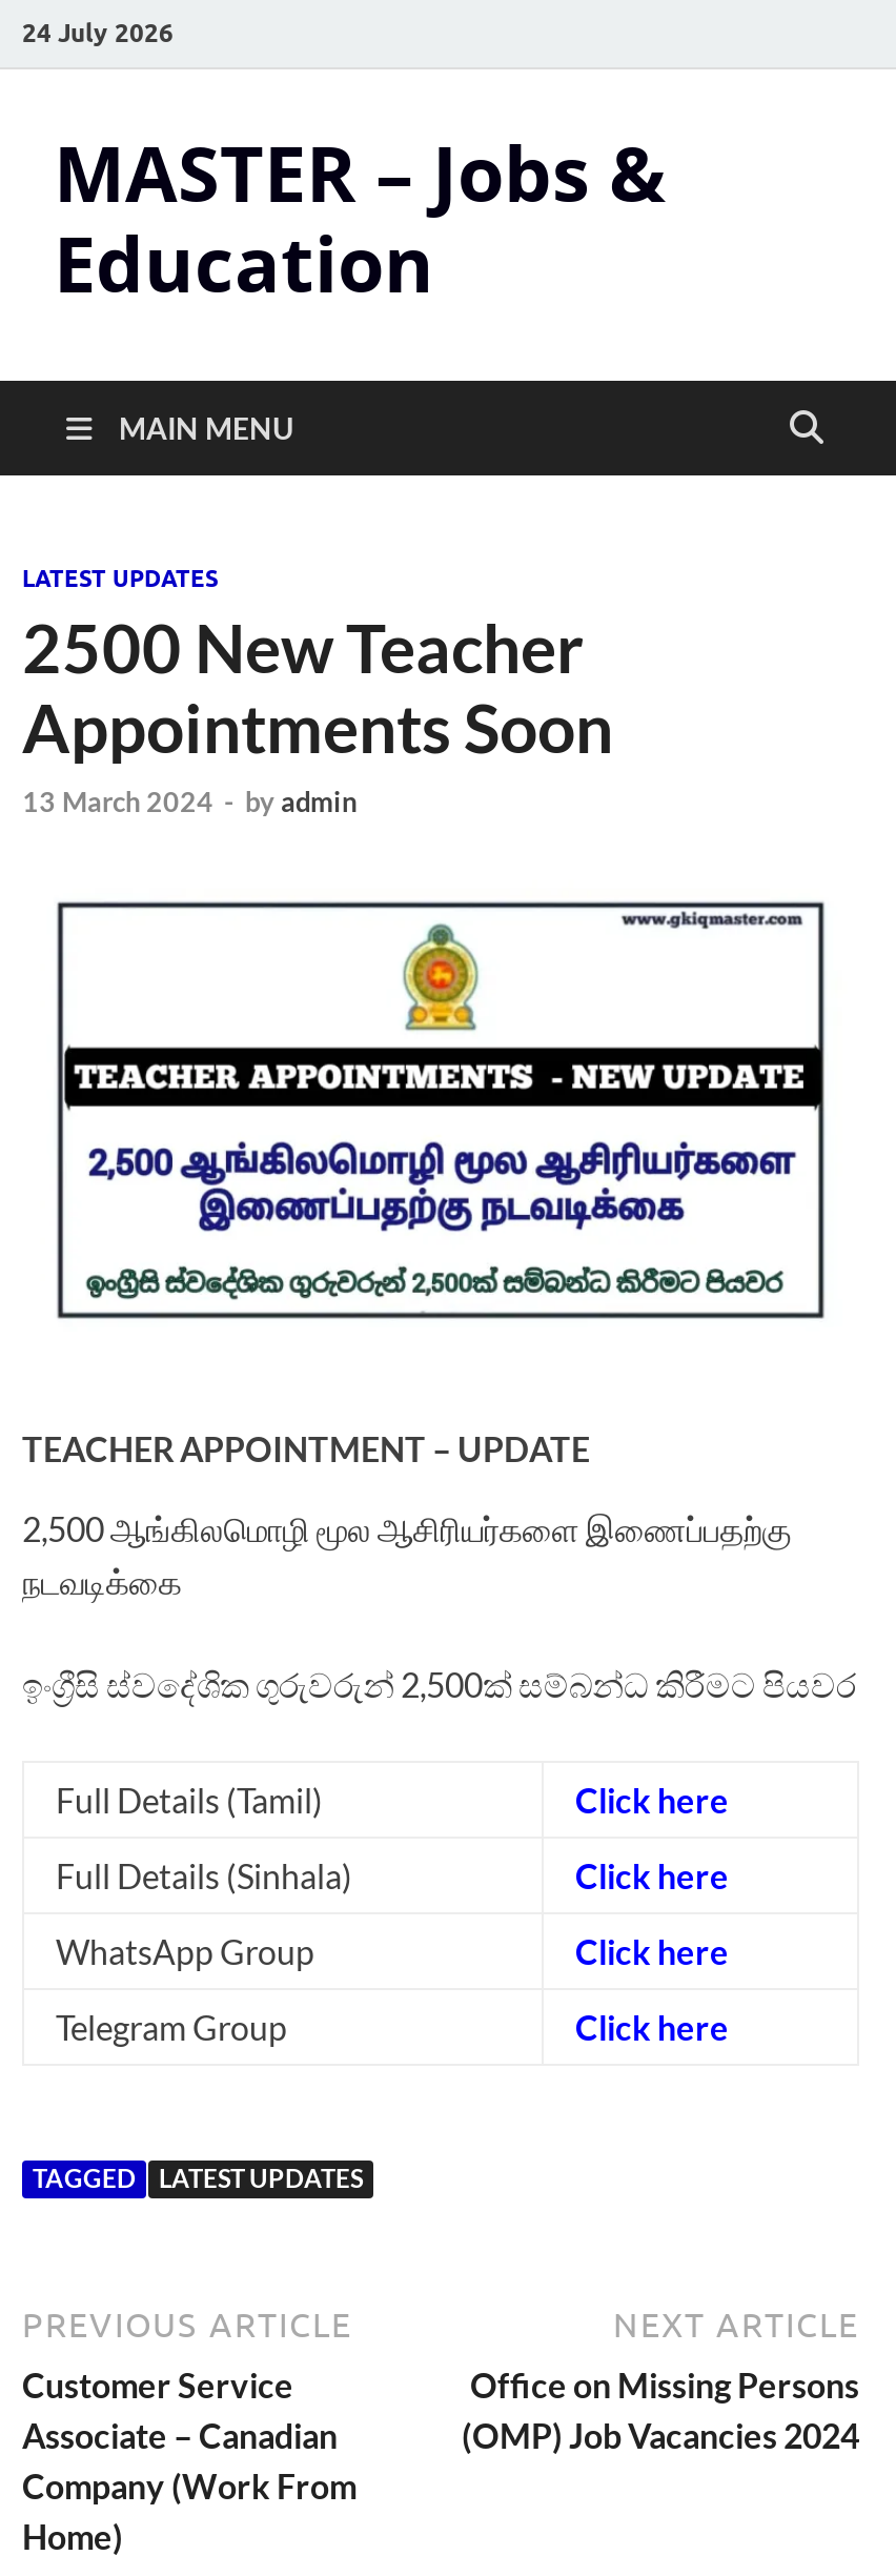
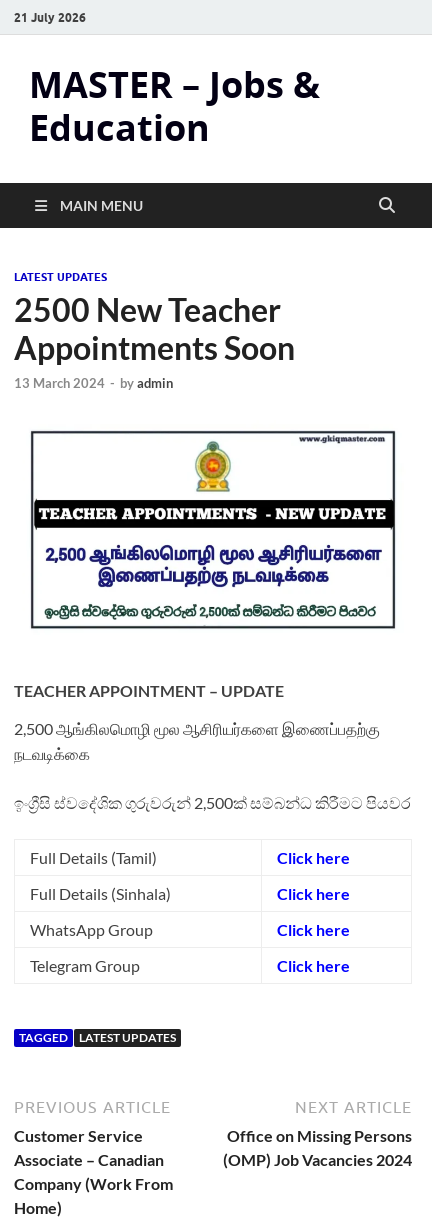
- 24 July 2026
+ 21 July 2026
